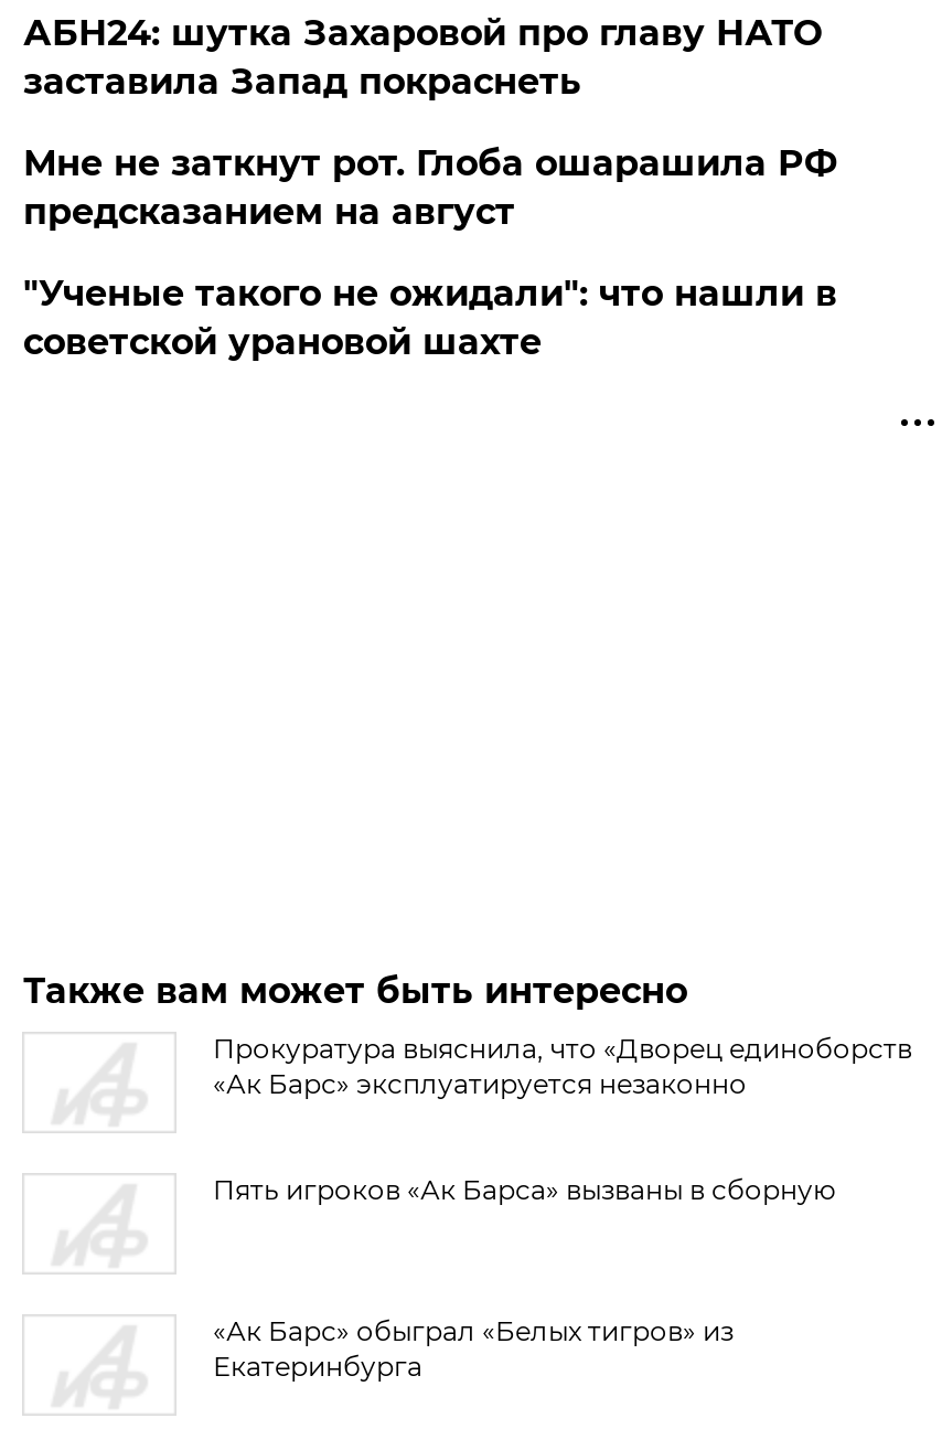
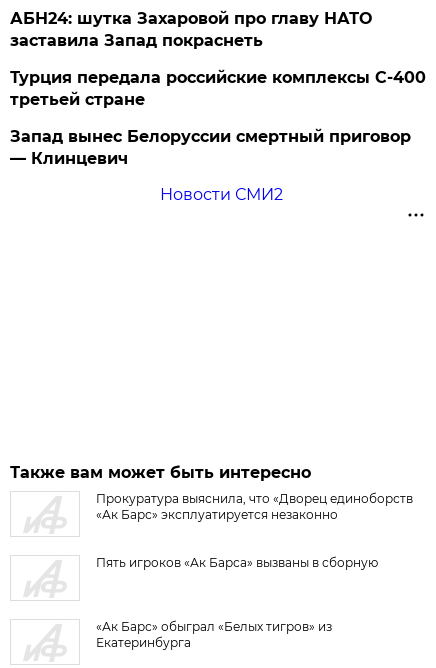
- Мне не заткнут рот. Глоба ошарашила РФ
- предсказанием на август
- "Ученые такого не ожидали": что нашли в
- советской урановой шахте
+ Турция передала российские комплексы С-400
+ третьей стране
+ Запад вынес Белоруссии смертный приговор
+ — Клинцевич
+ Новости СМИ2
